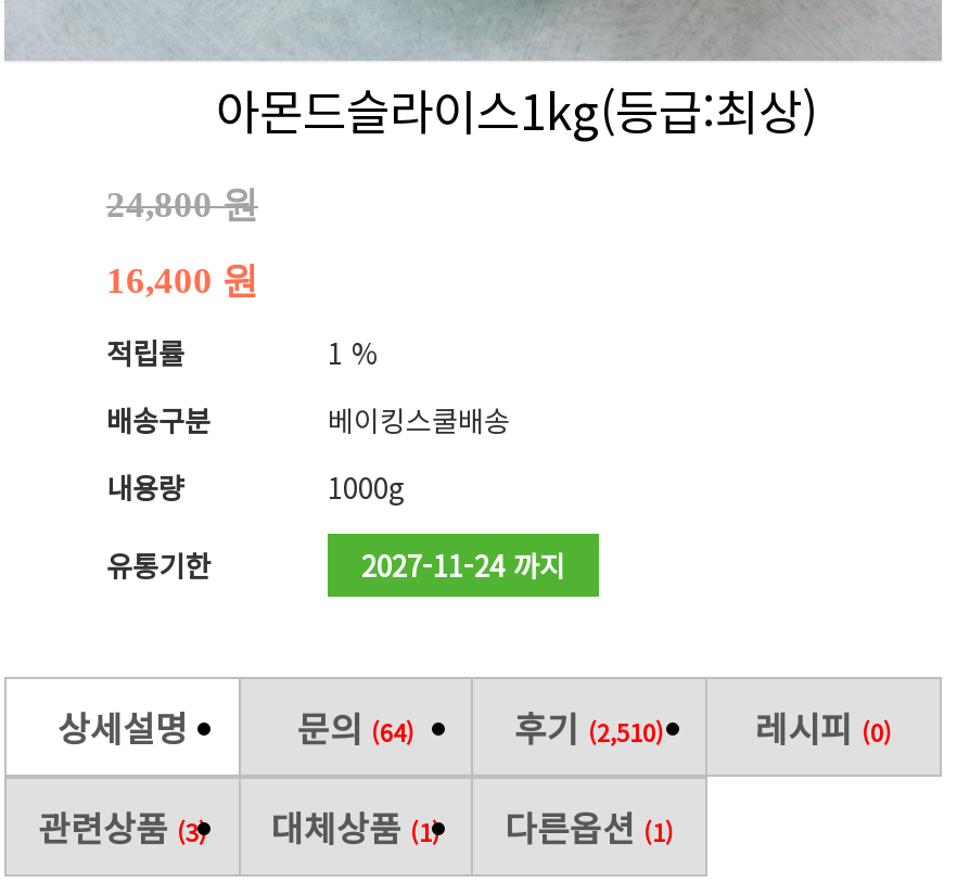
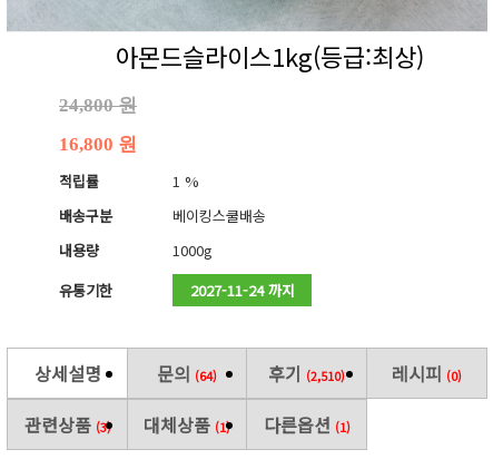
- 16,400 원
+ 16,800 원
